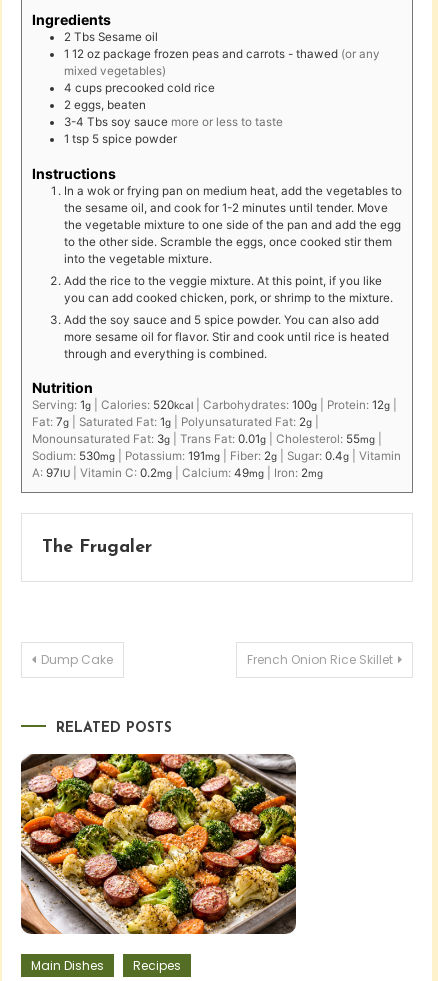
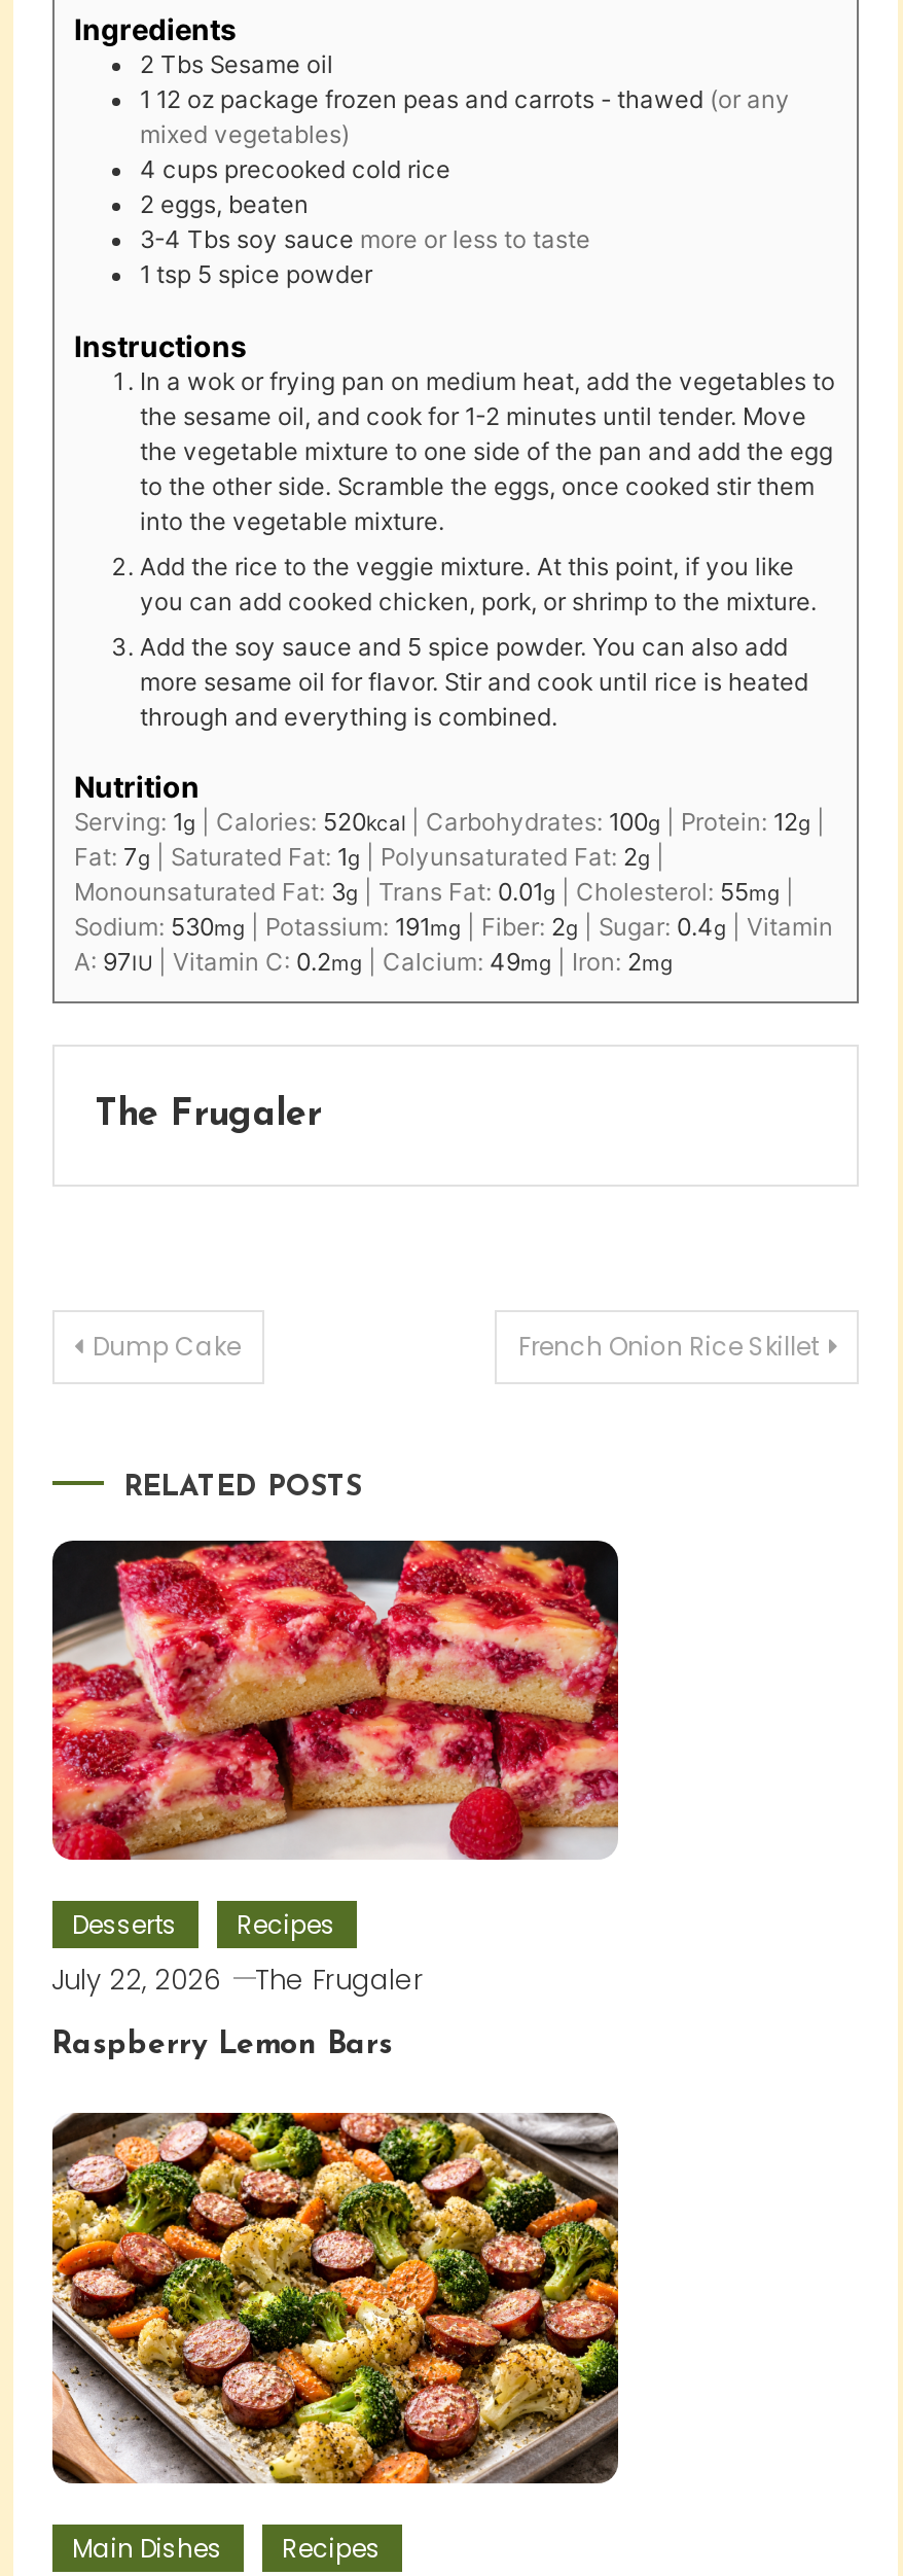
+ [image]
+ Desserts
+ Recipes
+ July 22, 2026
+ The Frugaler
+ Raspberry Lemon Bars
